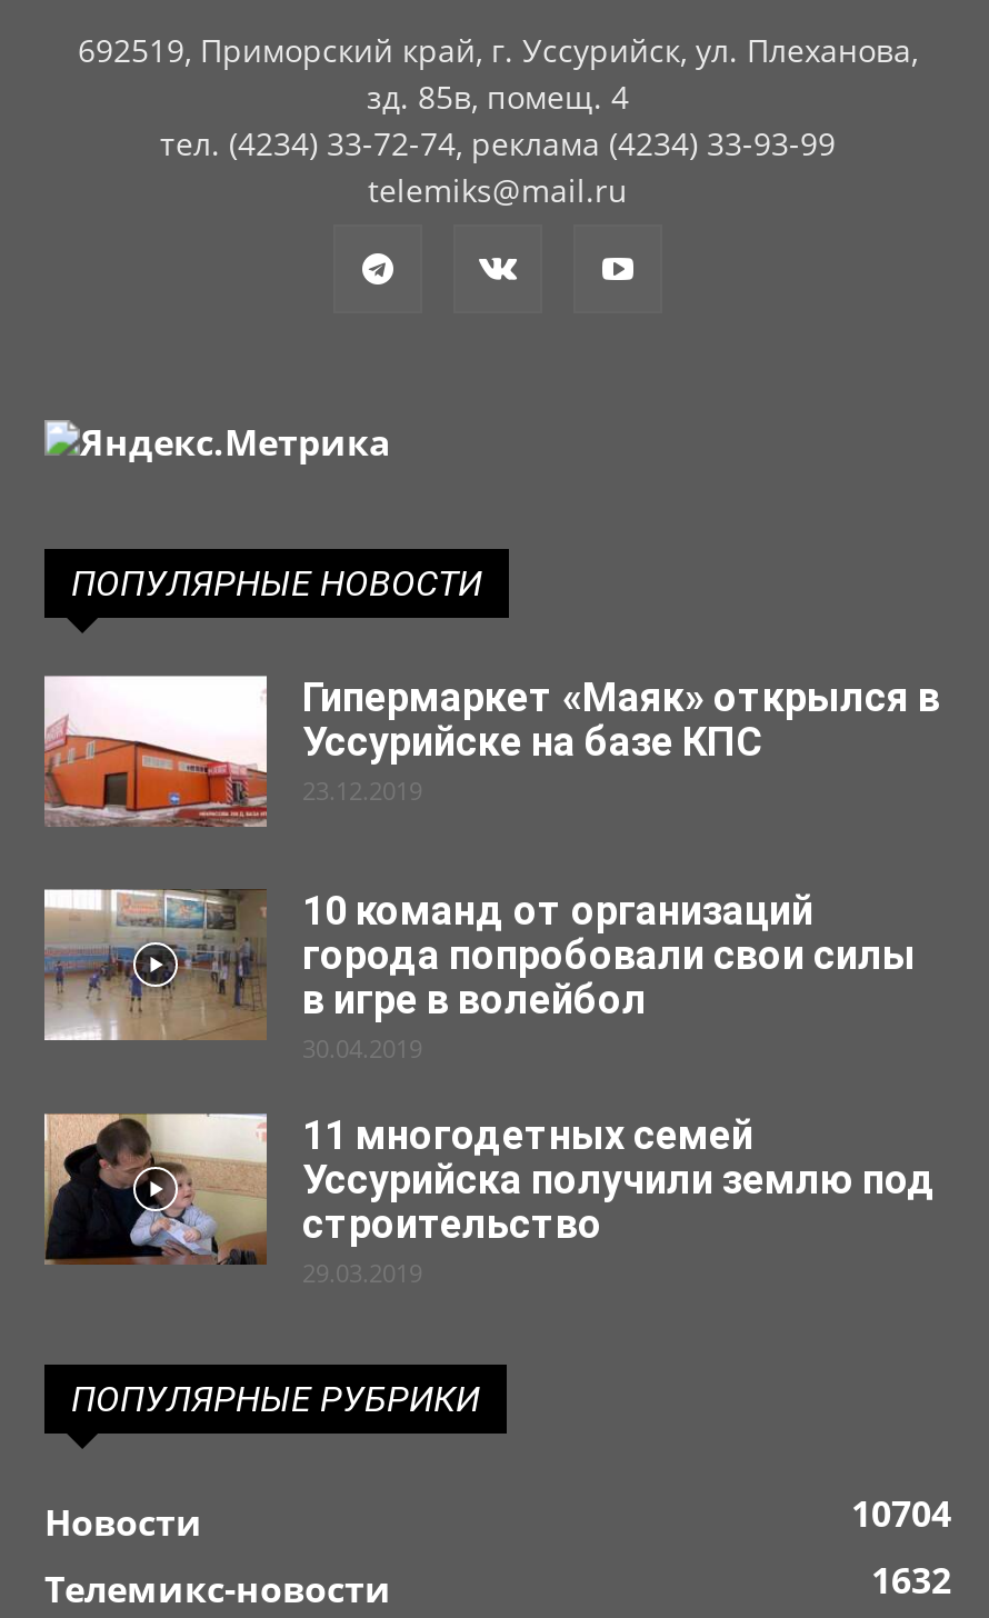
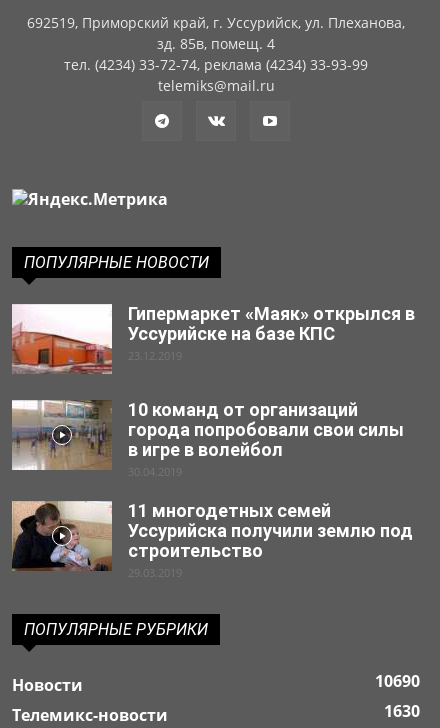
- 10704
+ 10690

- 1632
+ 1630
